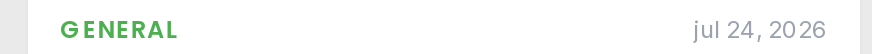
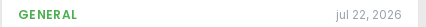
- jul 24, 2026
+ jul 22, 2026
